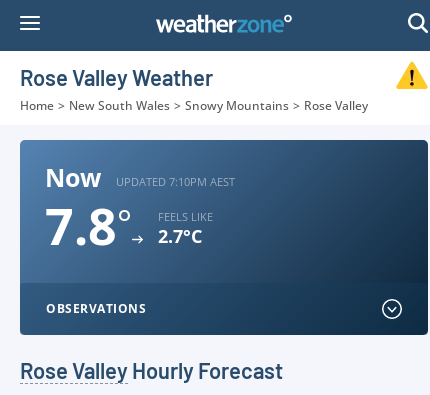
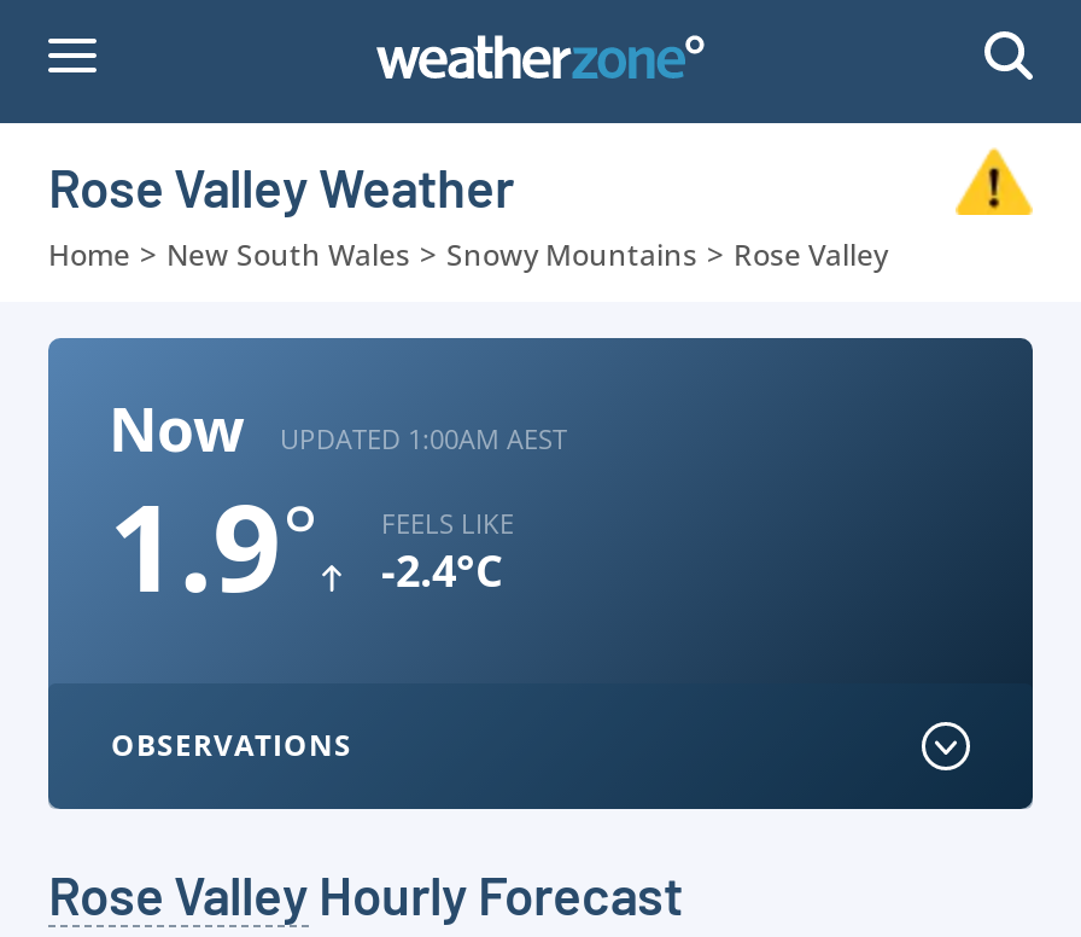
- UPDATED 7:10PM AEST
+ UPDATED 1:00AM AEST

- 7.8°
+ 1.9°

- 2.7°C
+ -2.4°C
